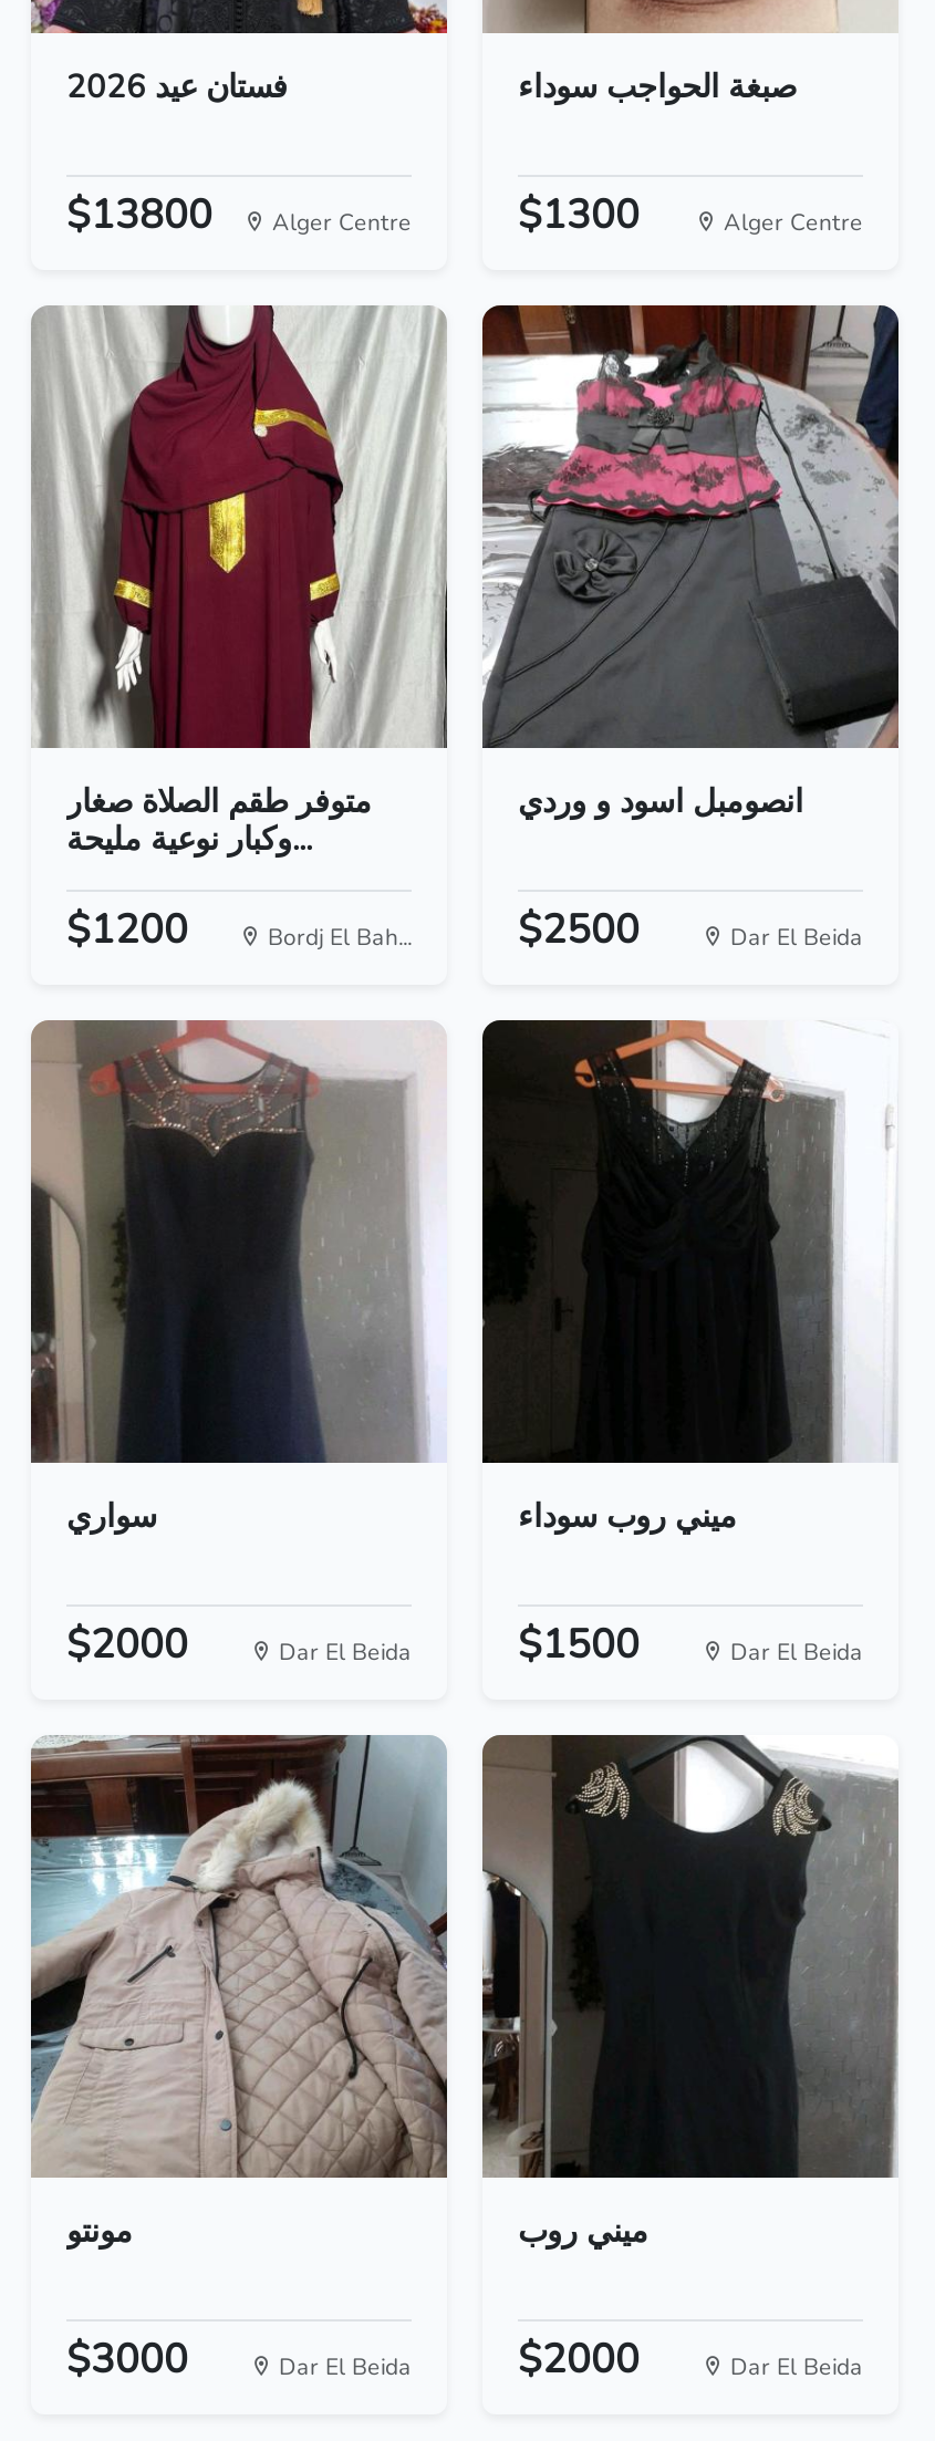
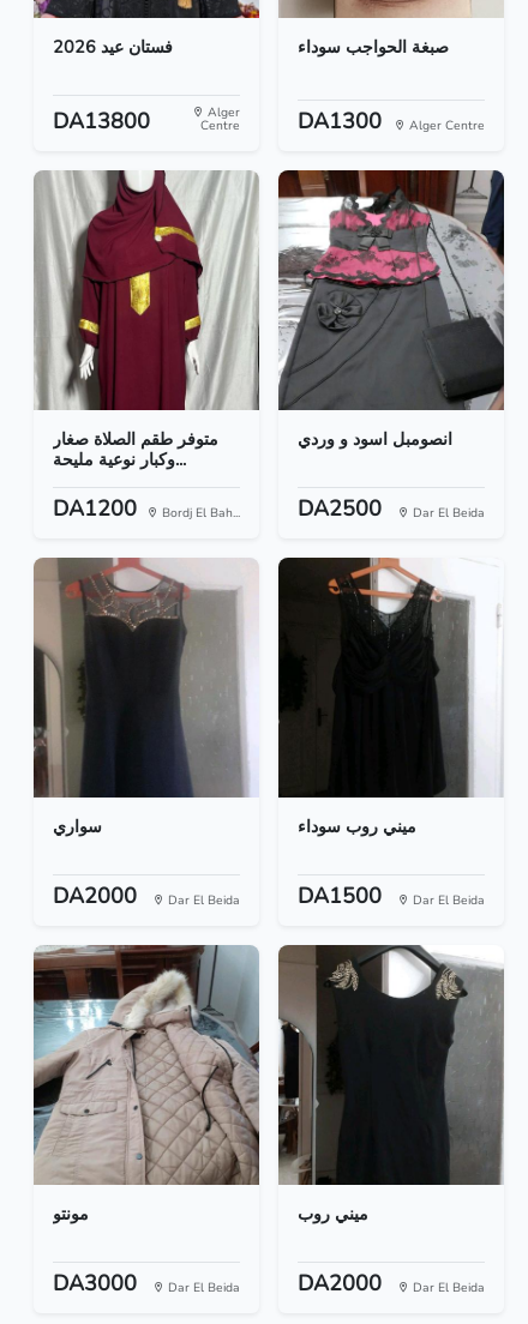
- $13800
- Alger Centre
+ DA13800
+ Alger
+ Centre

- $1300
+ DA1300

- $1200
+ DA1200

- $2500
+ DA2500

- $2000
+ DA2000

- $1500
+ DA1500

- $3000
+ DA3000

- $2000
+ DA2000
